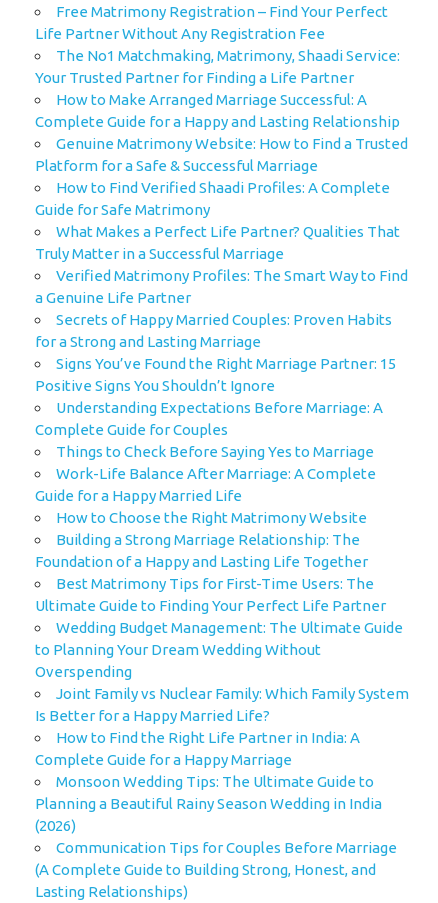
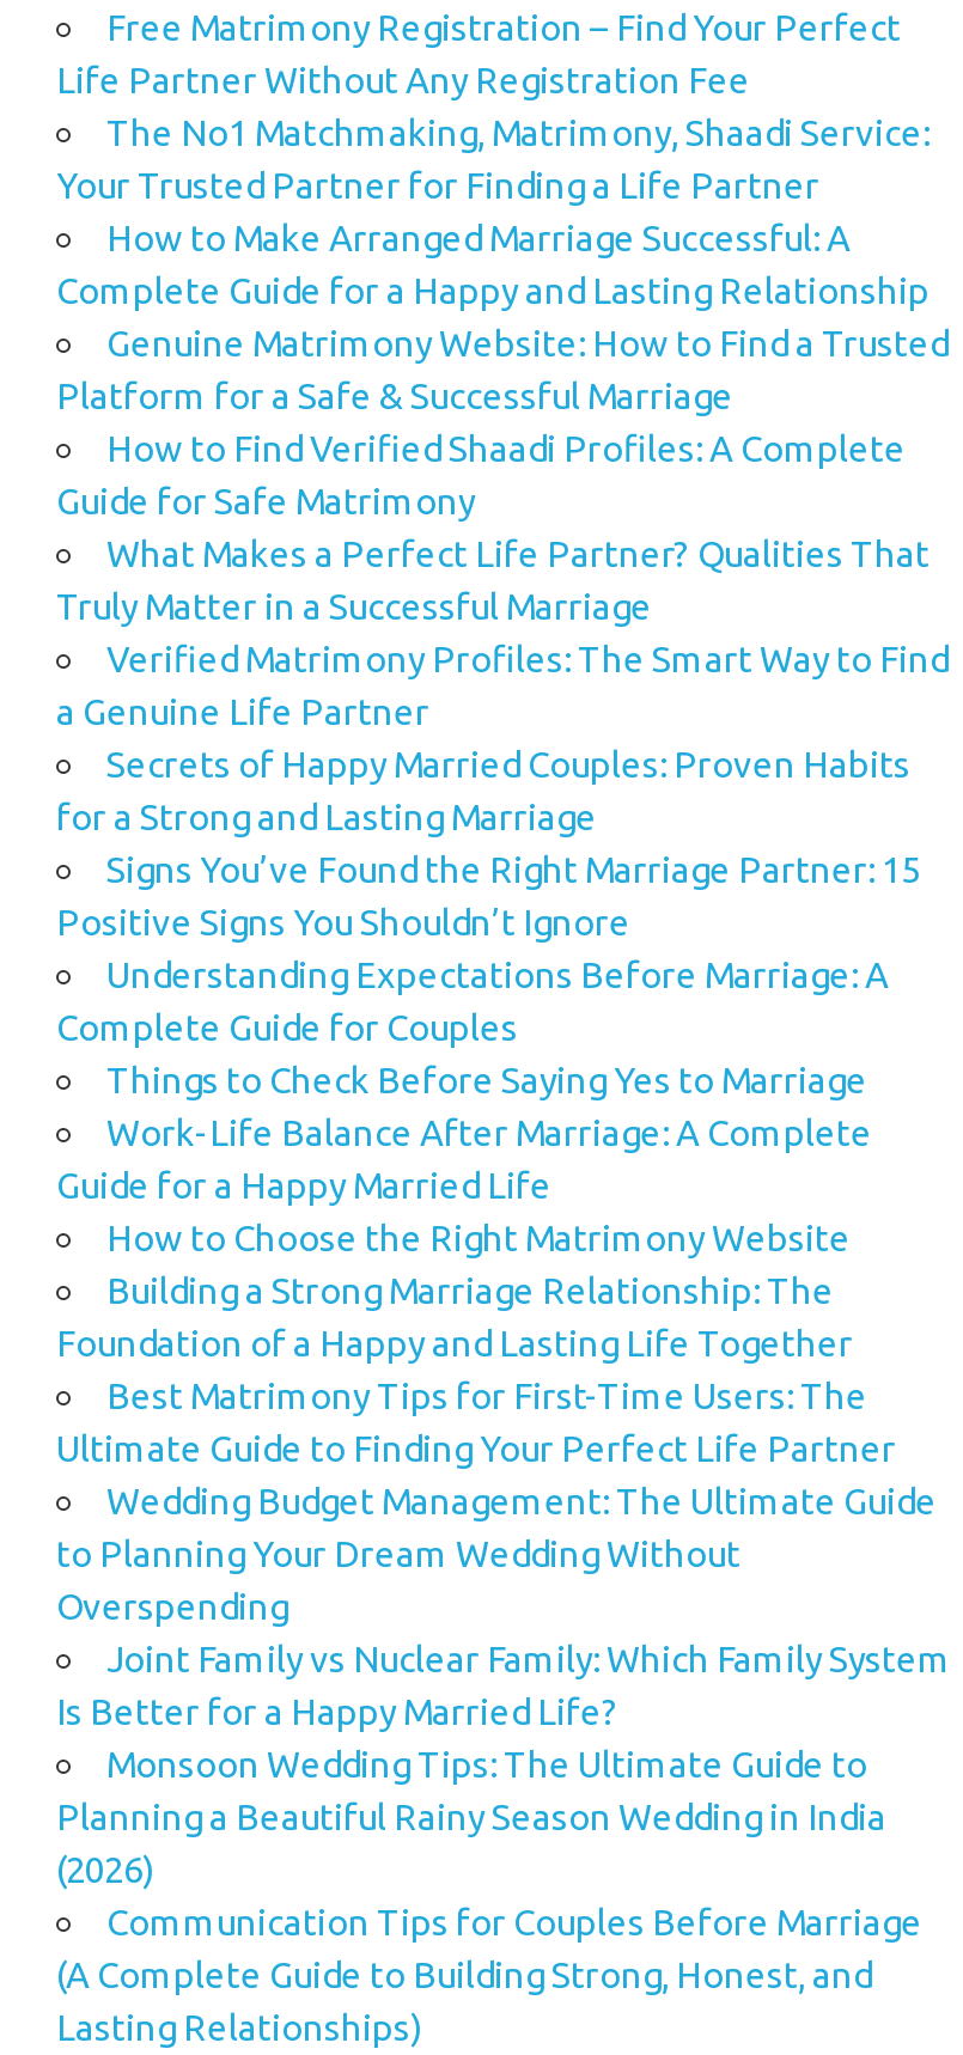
- How to Find the Right Life Partner in India: A
- Complete Guide for a Happy Marriage
